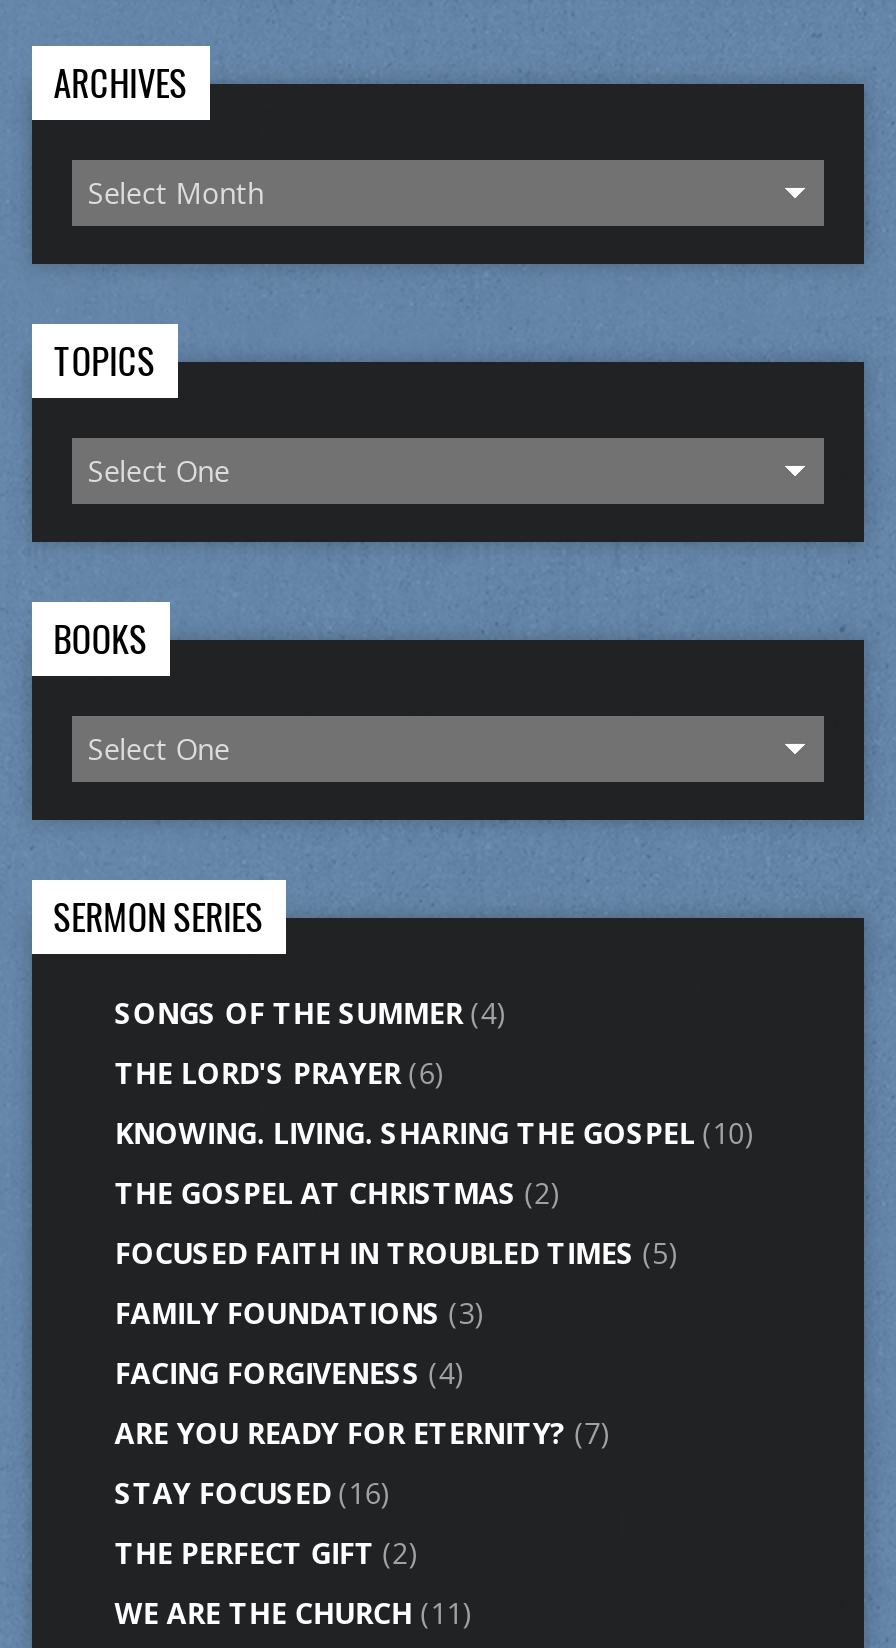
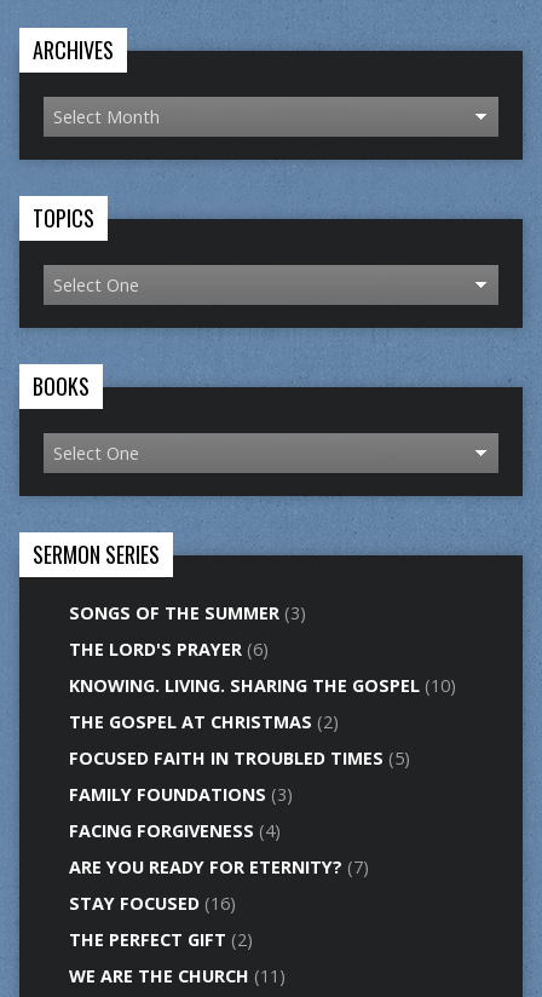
- SONGS OF THE SUMMER (4)
+ SONGS OF THE SUMMER (3)
